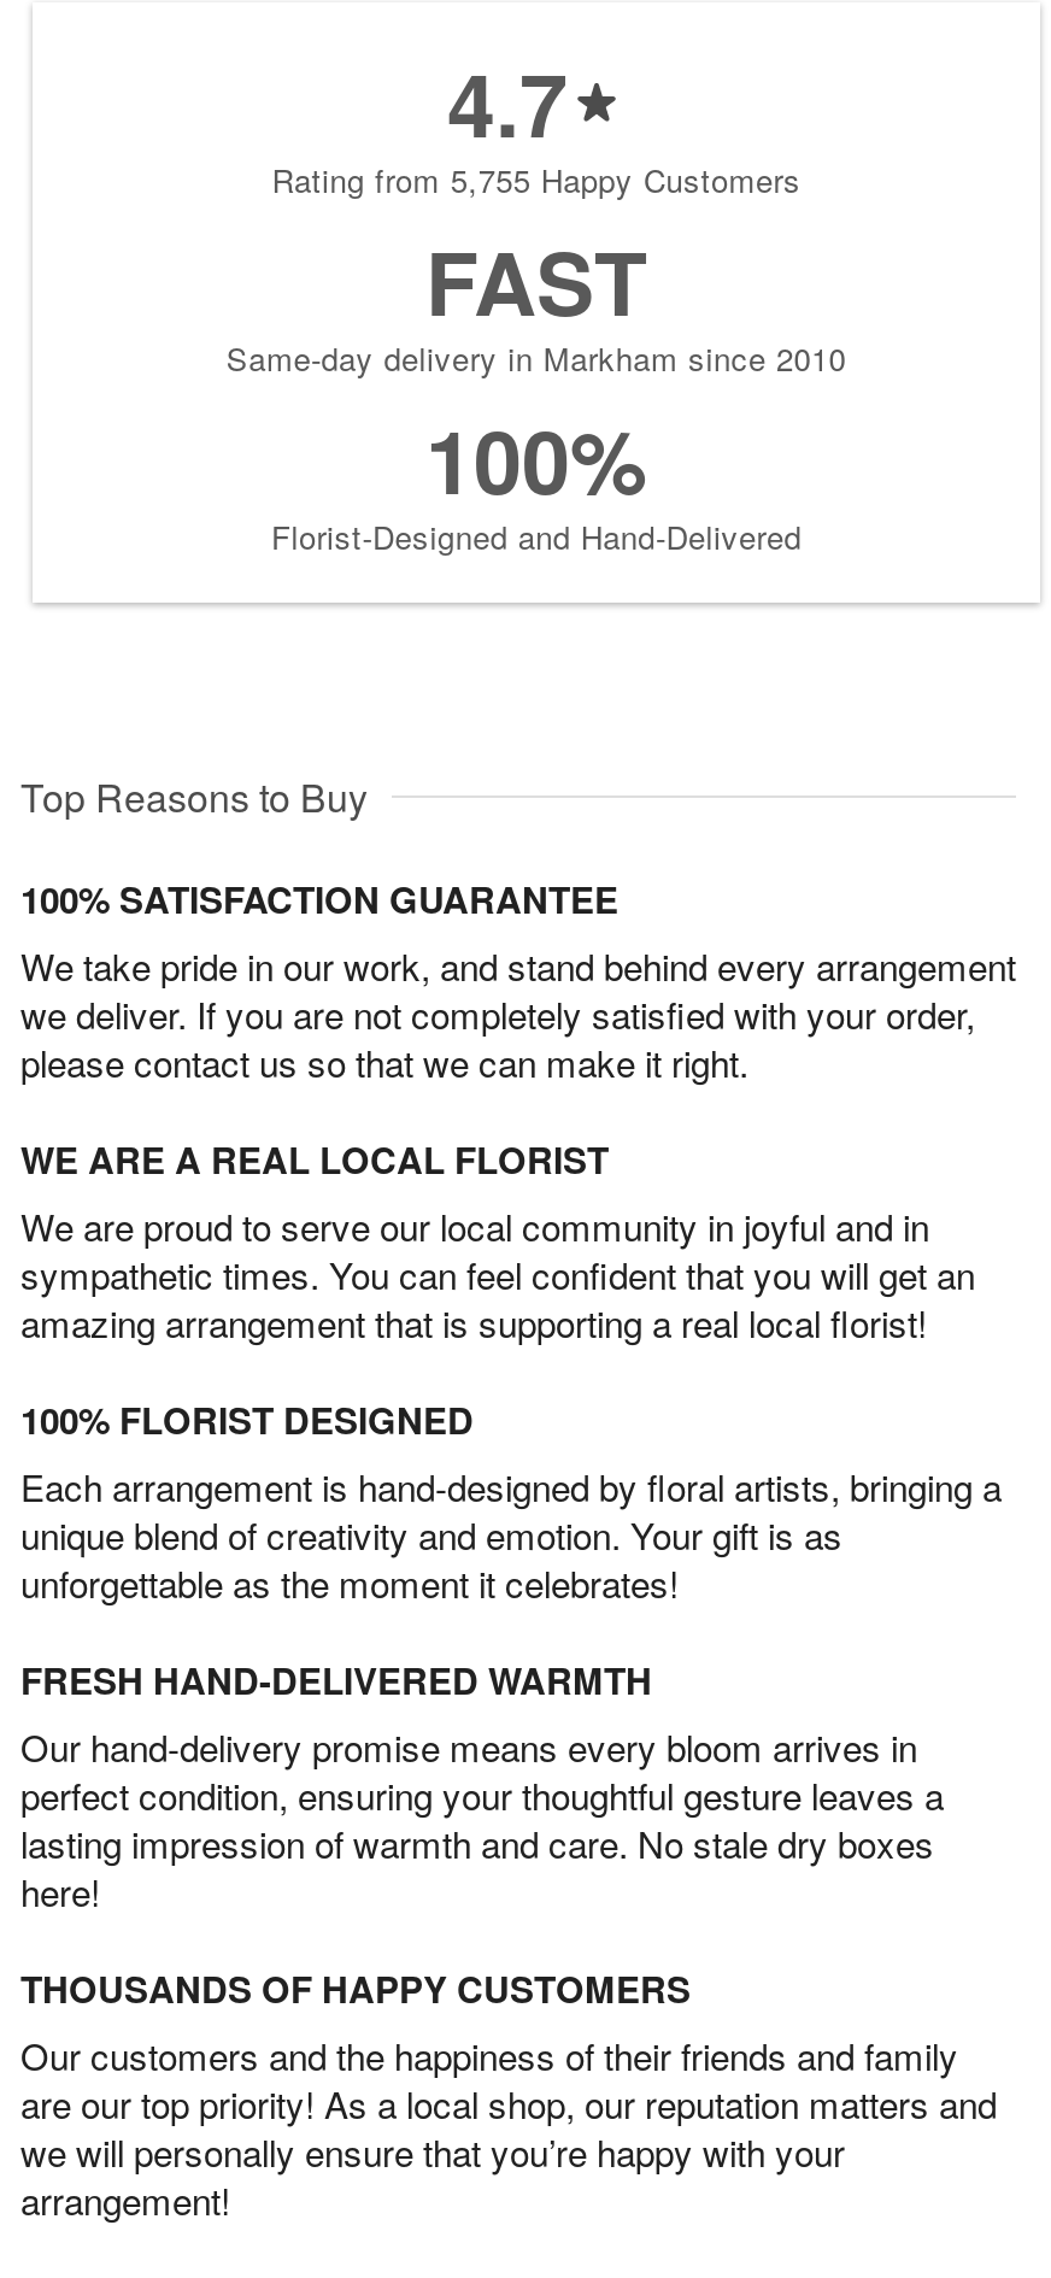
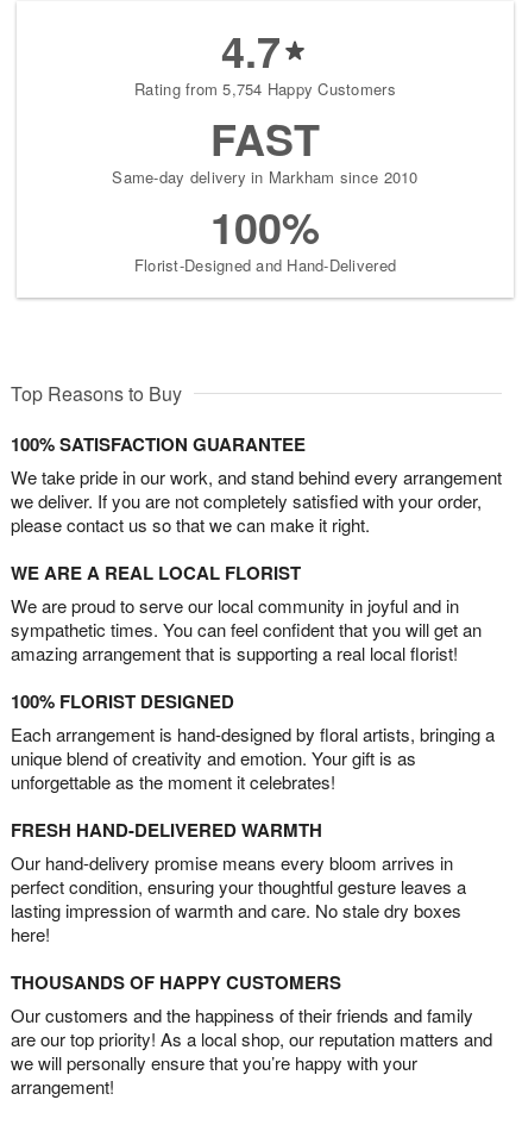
- Rating from 5,755 Happy Customers
+ Rating from 5,754 Happy Customers
